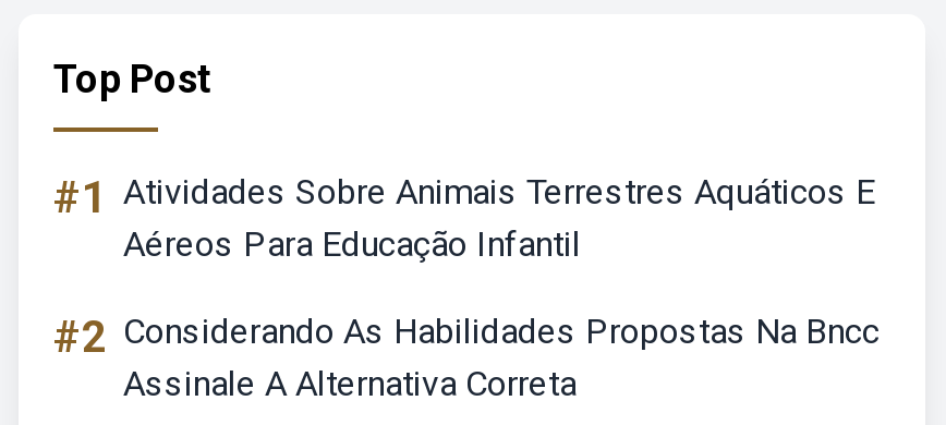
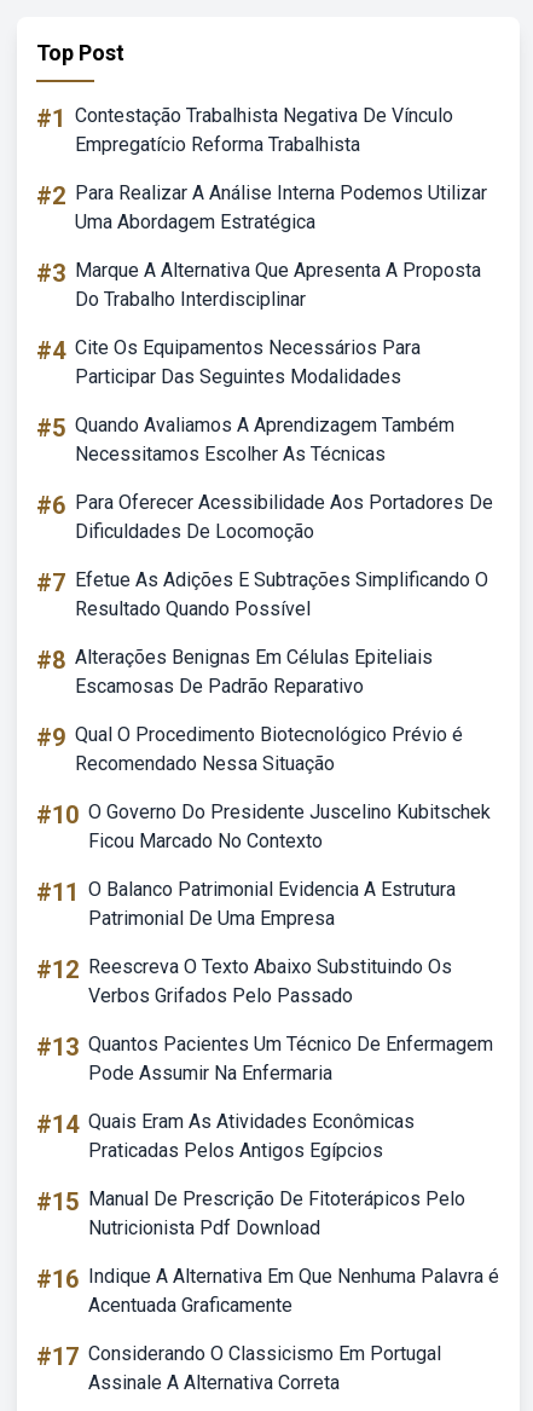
- #1 Atividades Sobre Animais Terrestres Aquáticos E
- Aéreos Para Educação Infantil
- #2 Considerando As Habilidades Propostas Na Bncc
+ #1 Contestação Trabalhista Negativa De Vínculo
+ Empregatício Reforma Trabalhista
+ #2 Para Realizar A Análise Interna Podemos Utilizar
+ Uma Abordagem Estratégica
+ #3 Marque A Alternativa Que Apresenta A Proposta
+ Do Trabalho Interdisciplinar
+ #4 Cite Os Equipamentos Necessários Para
+ Participar Das Seguintes Modalidades
+ #5 Quando Avaliamos A Aprendizagem Também
+ Necessitamos Escolher As Técnicas
+ #6 Para Oferecer Acessibilidade Aos Portadores De
+ Dificuldades De Locomoção
+ #7 Efetue As Adições E Subtrações Simplificando O
+ Resultado Quando Possível
+ #8 Alterações Benignas Em Células Epiteliais
+ Escamosas De Padrão Reparativo
+ #9 Qual O Procedimento Biotecnológico Prévio é
+ Recomendado Nessa Situação
+ #10 O Governo Do Presidente Juscelino Kubitschek
+ Ficou Marcado No Contexto
+ #11 O Balanco Patrimonial Evidencia A Estrutura
+ Patrimonial De Uma Empresa
+ #12 Reescreva O Texto Abaixo Substituindo Os
+ Verbos Grifados Pelo Passado
+ #13 Quantos Pacientes Um Técnico De Enfermagem
+ Pode Assumir Na Enfermaria
+ #14 Quais Eram As Atividades Econômicas
+ Praticadas Pelos Antigos Egípcios
+ #15 Manual De Prescrição De Fitoterápicos Pelo
+ Nutricionista Pdf Download
+ #16 Indique A Alternativa Em Que Nenhuma Palavra é
+ Acentuada Graficamente
+ #17 Considerando O Classicismo Em Portugal
